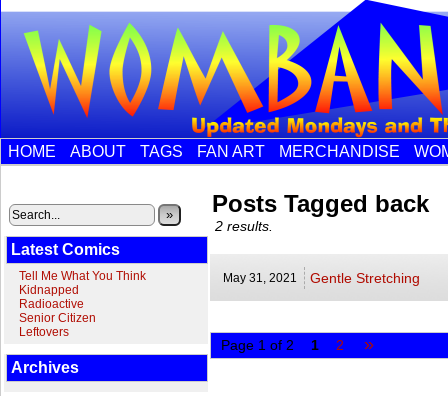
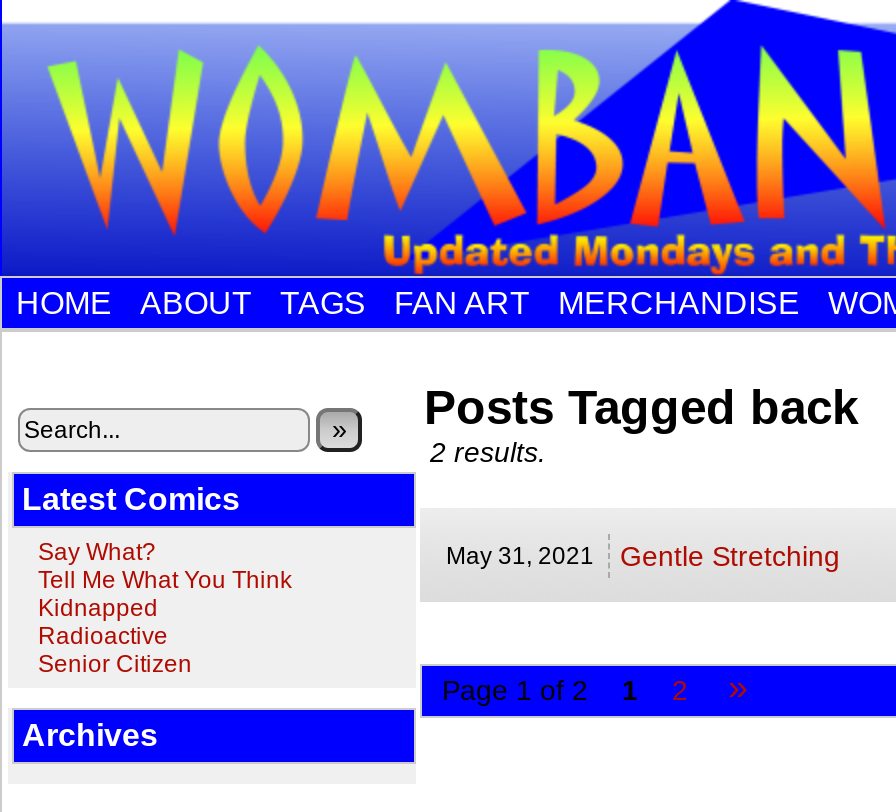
+ Say What?

- Leftovers
